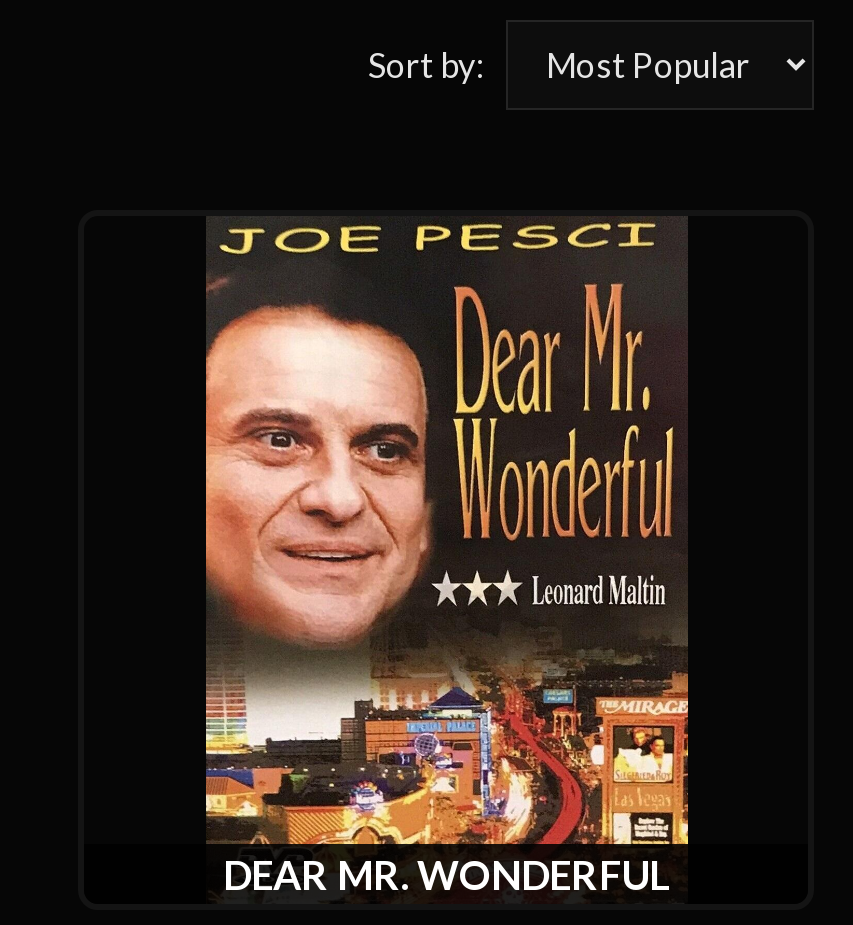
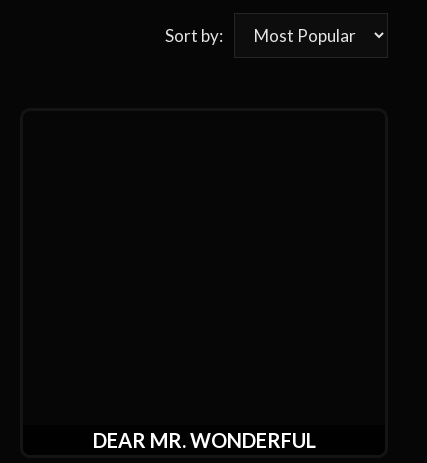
- [image]
